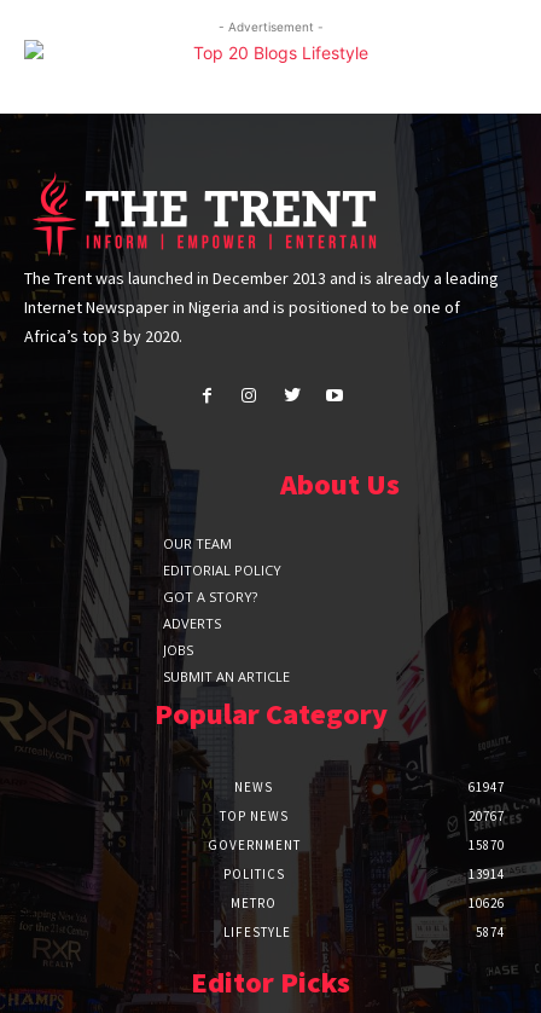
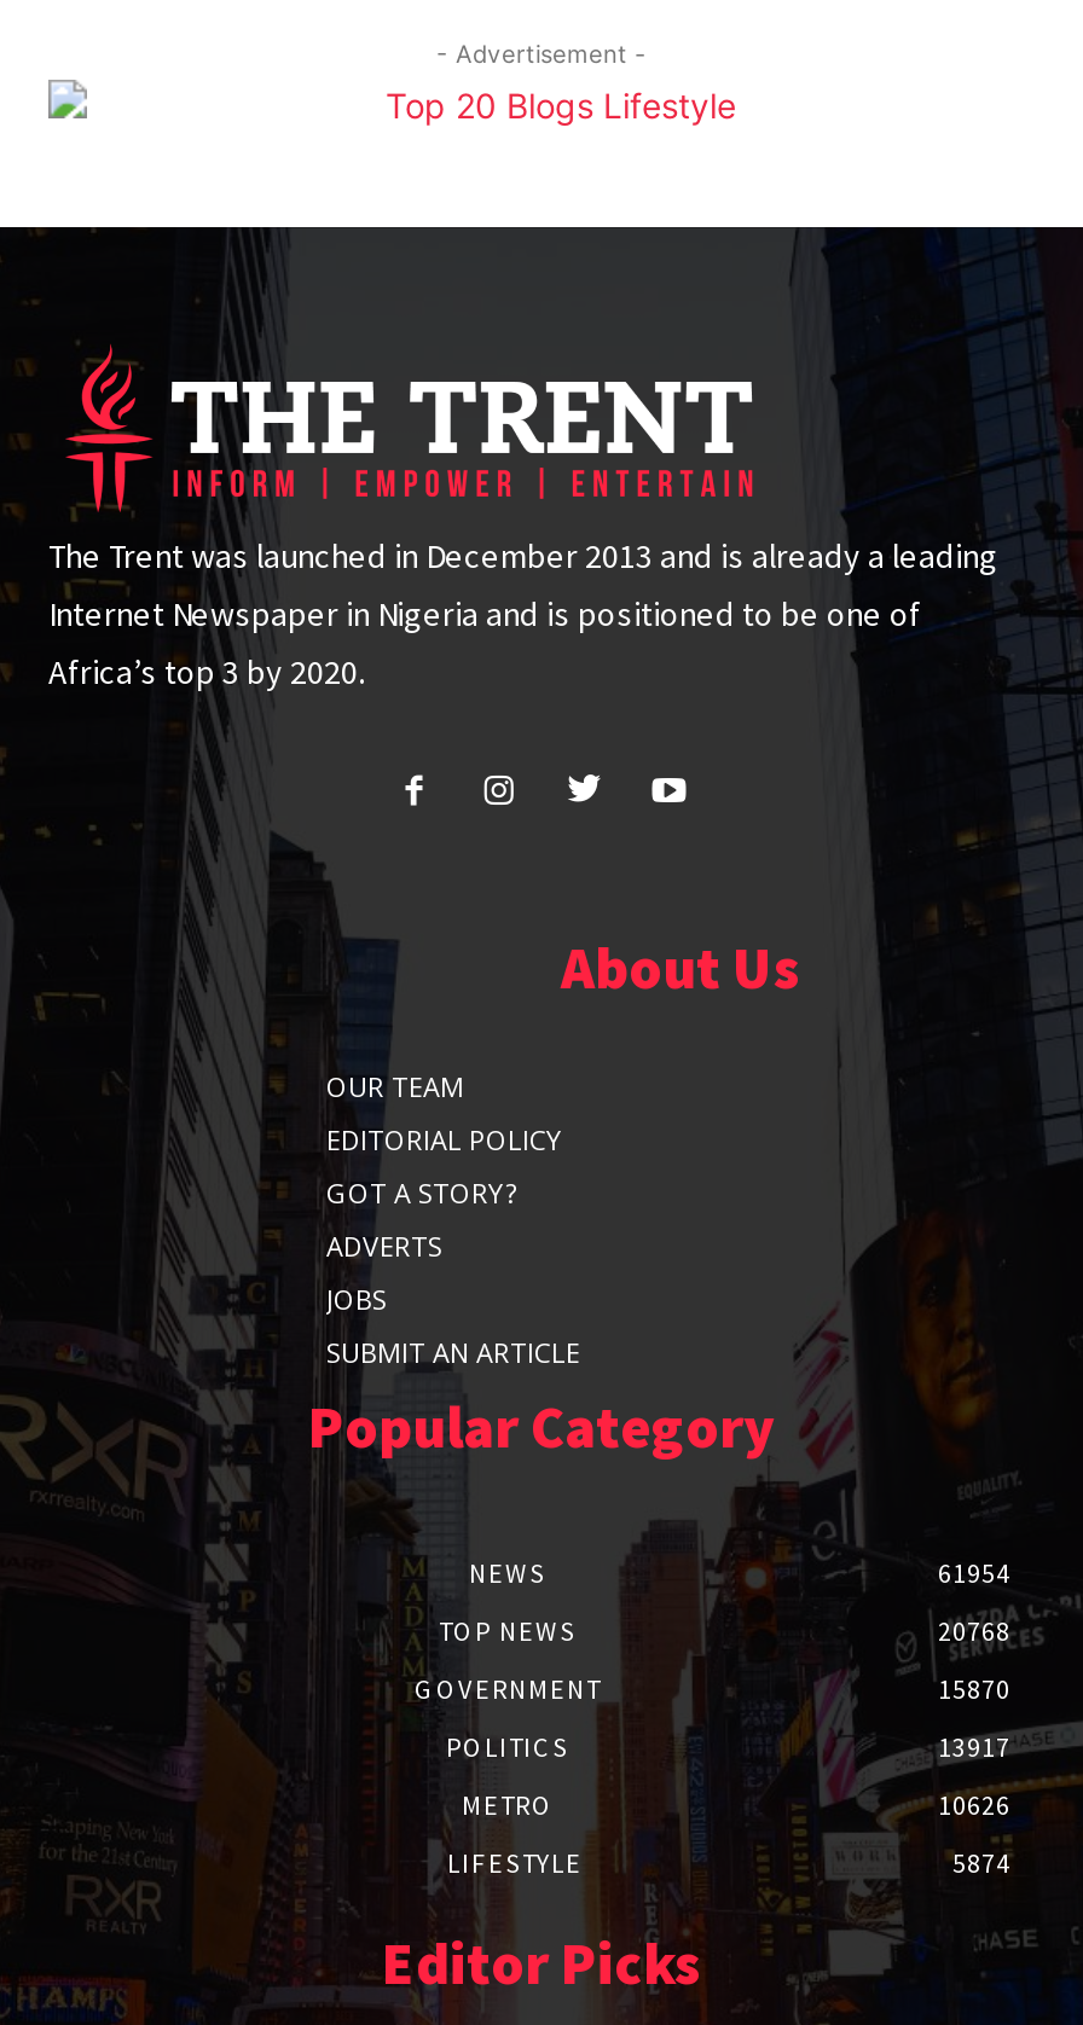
- 61947
+ 61954

- 20767
+ 20768

- 13914
+ 13917
